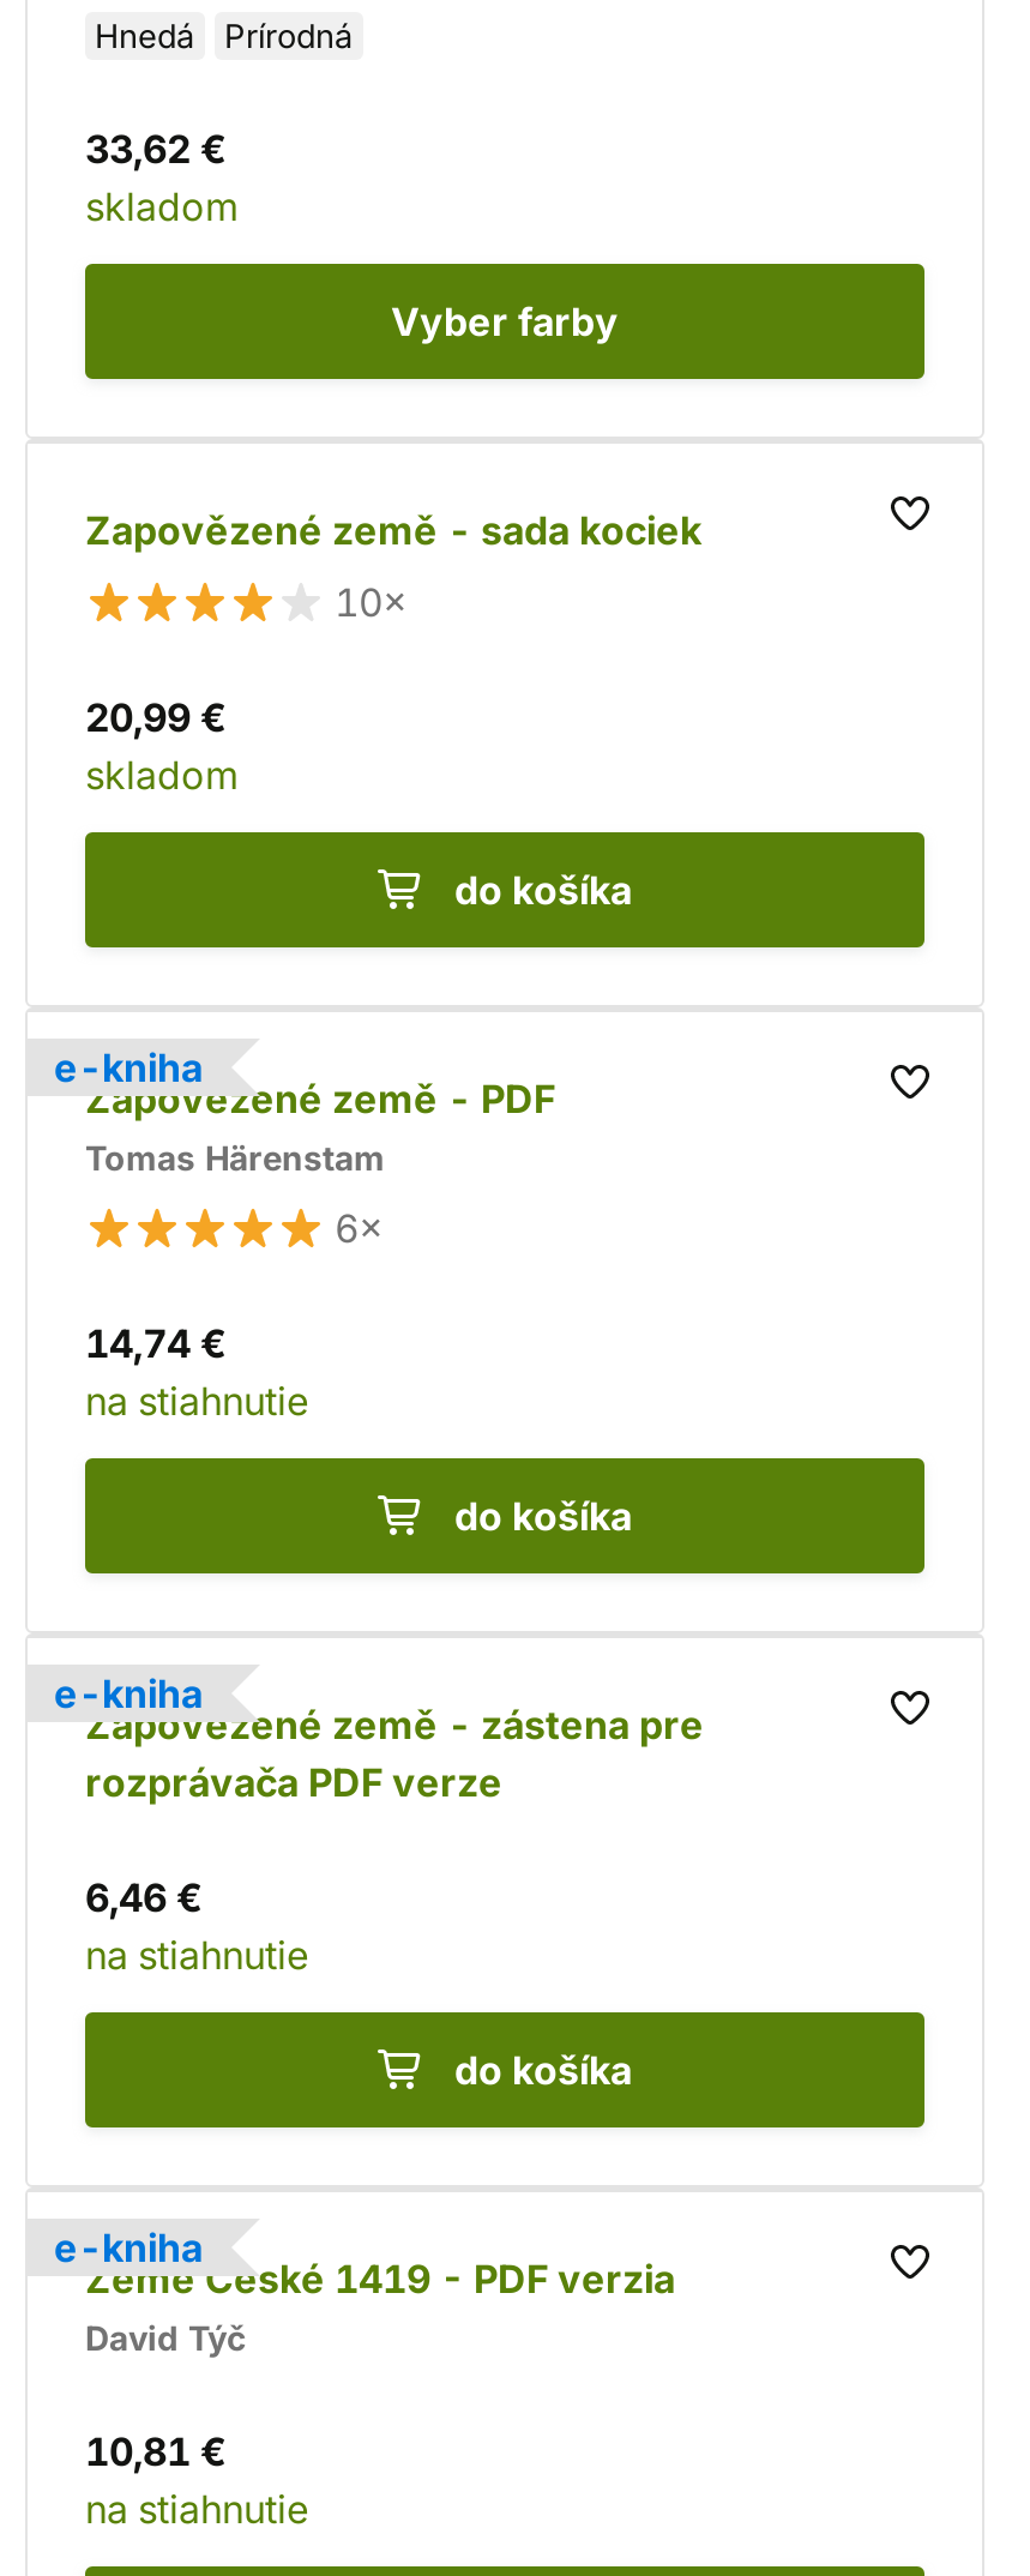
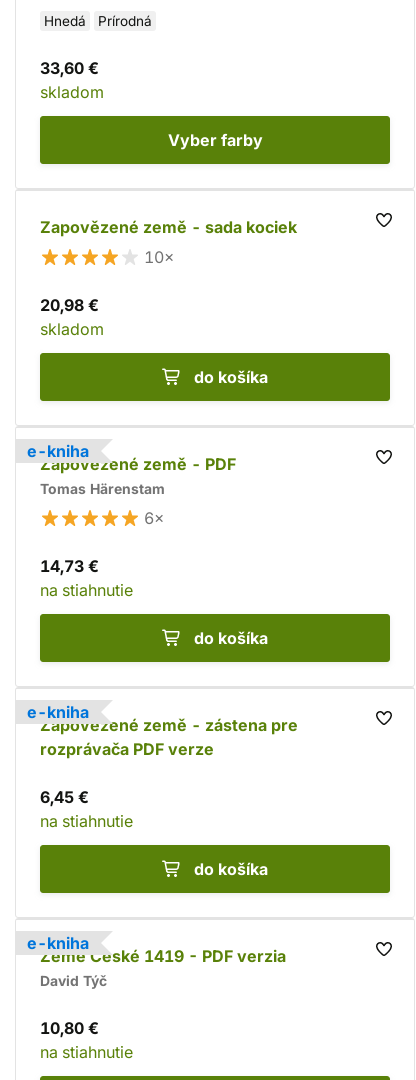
- 33,62 €
+ 33,60 €

- 20,99 €
+ 20,98 €

- 14,74 €
+ 14,73 €

- 6,46 €
+ 6,45 €

- 10,81 €
+ 10,80 €
